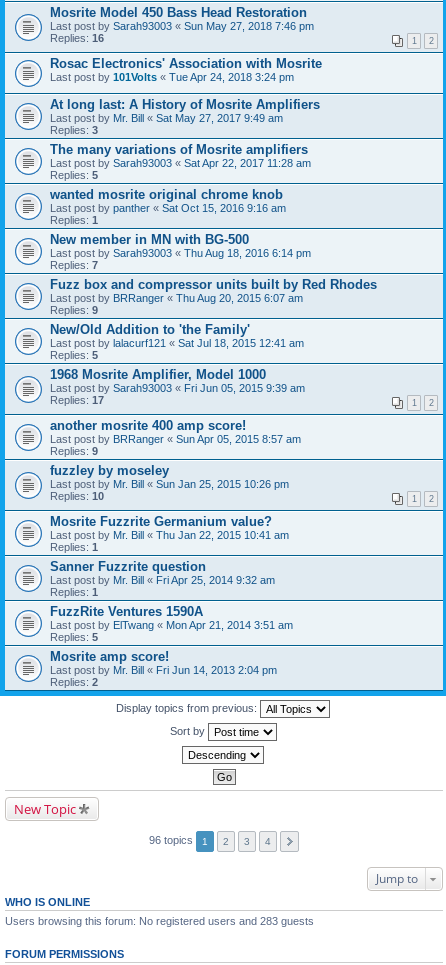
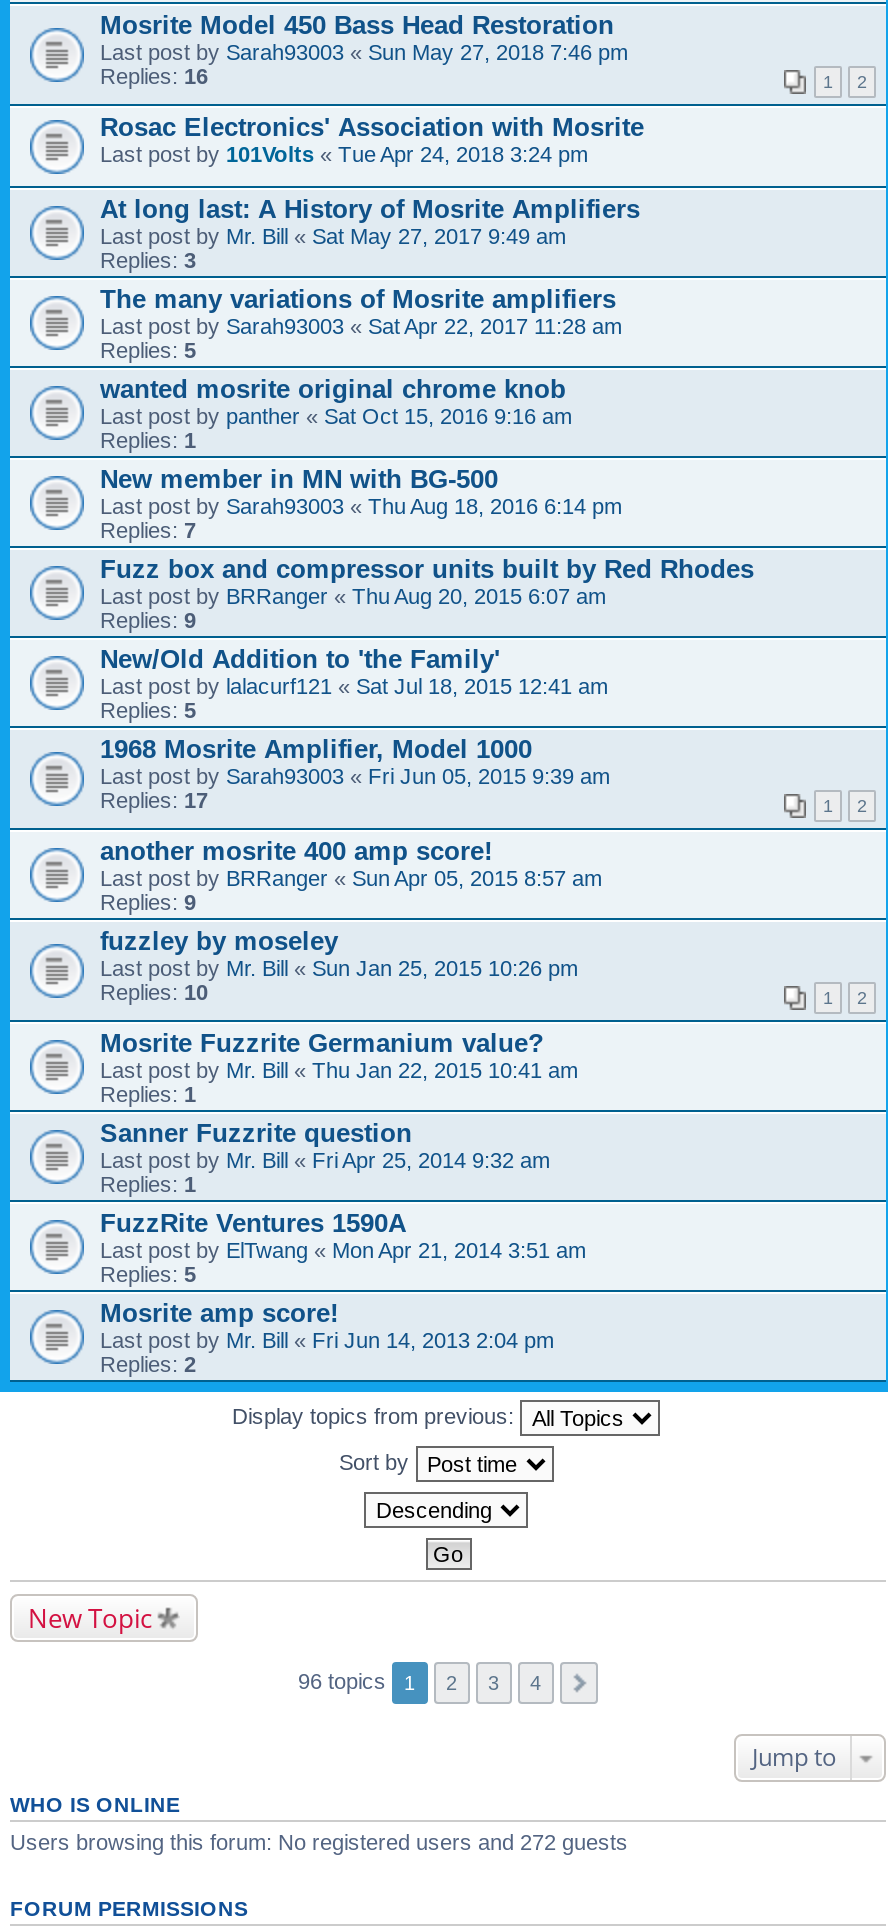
- Users browsing this forum: No registered users and 283 guests
+ Users browsing this forum: No registered users and 272 guests
